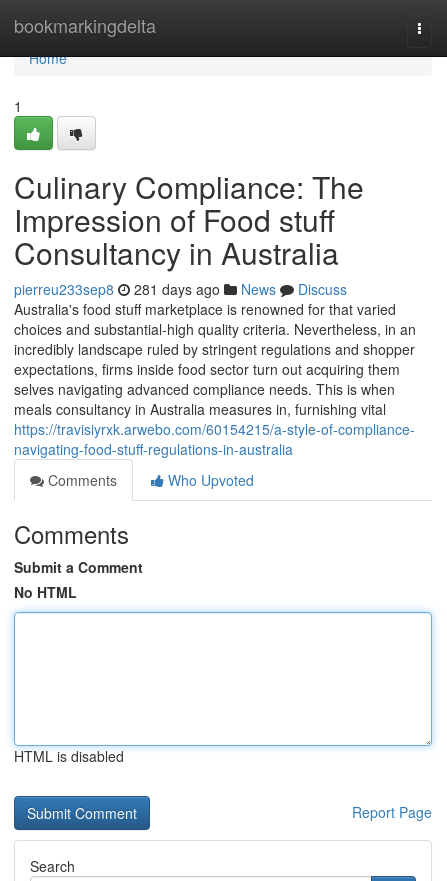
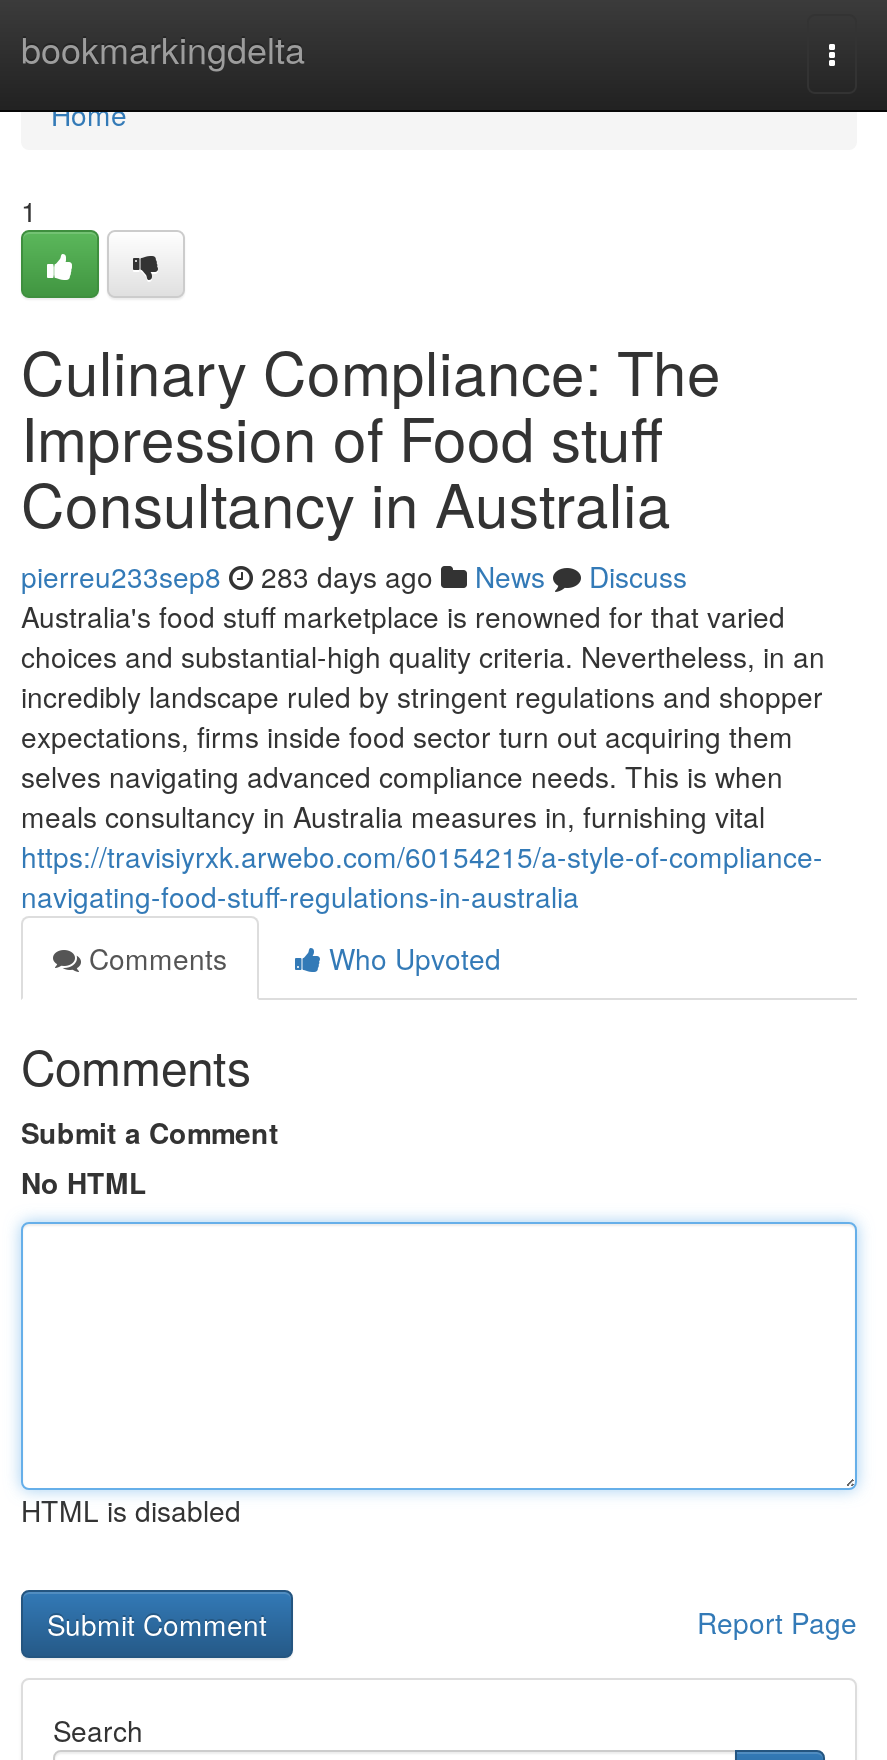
- pierreu233sep8 281 days ago News Discuss
+ pierreu233sep8 283 days ago News Discuss
